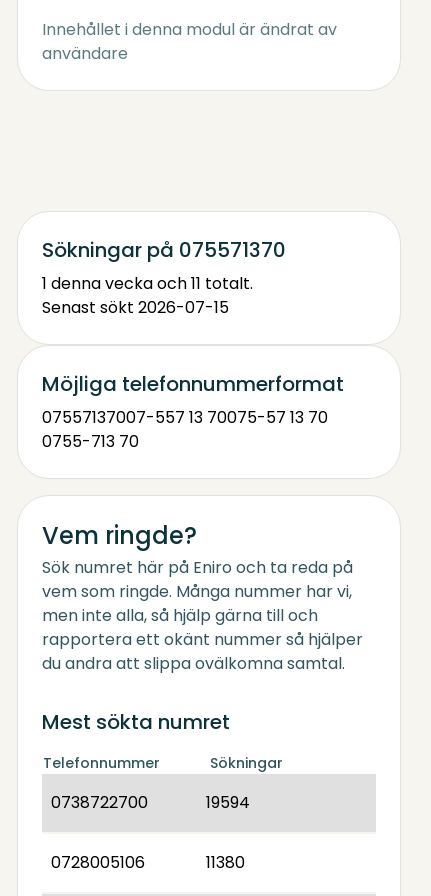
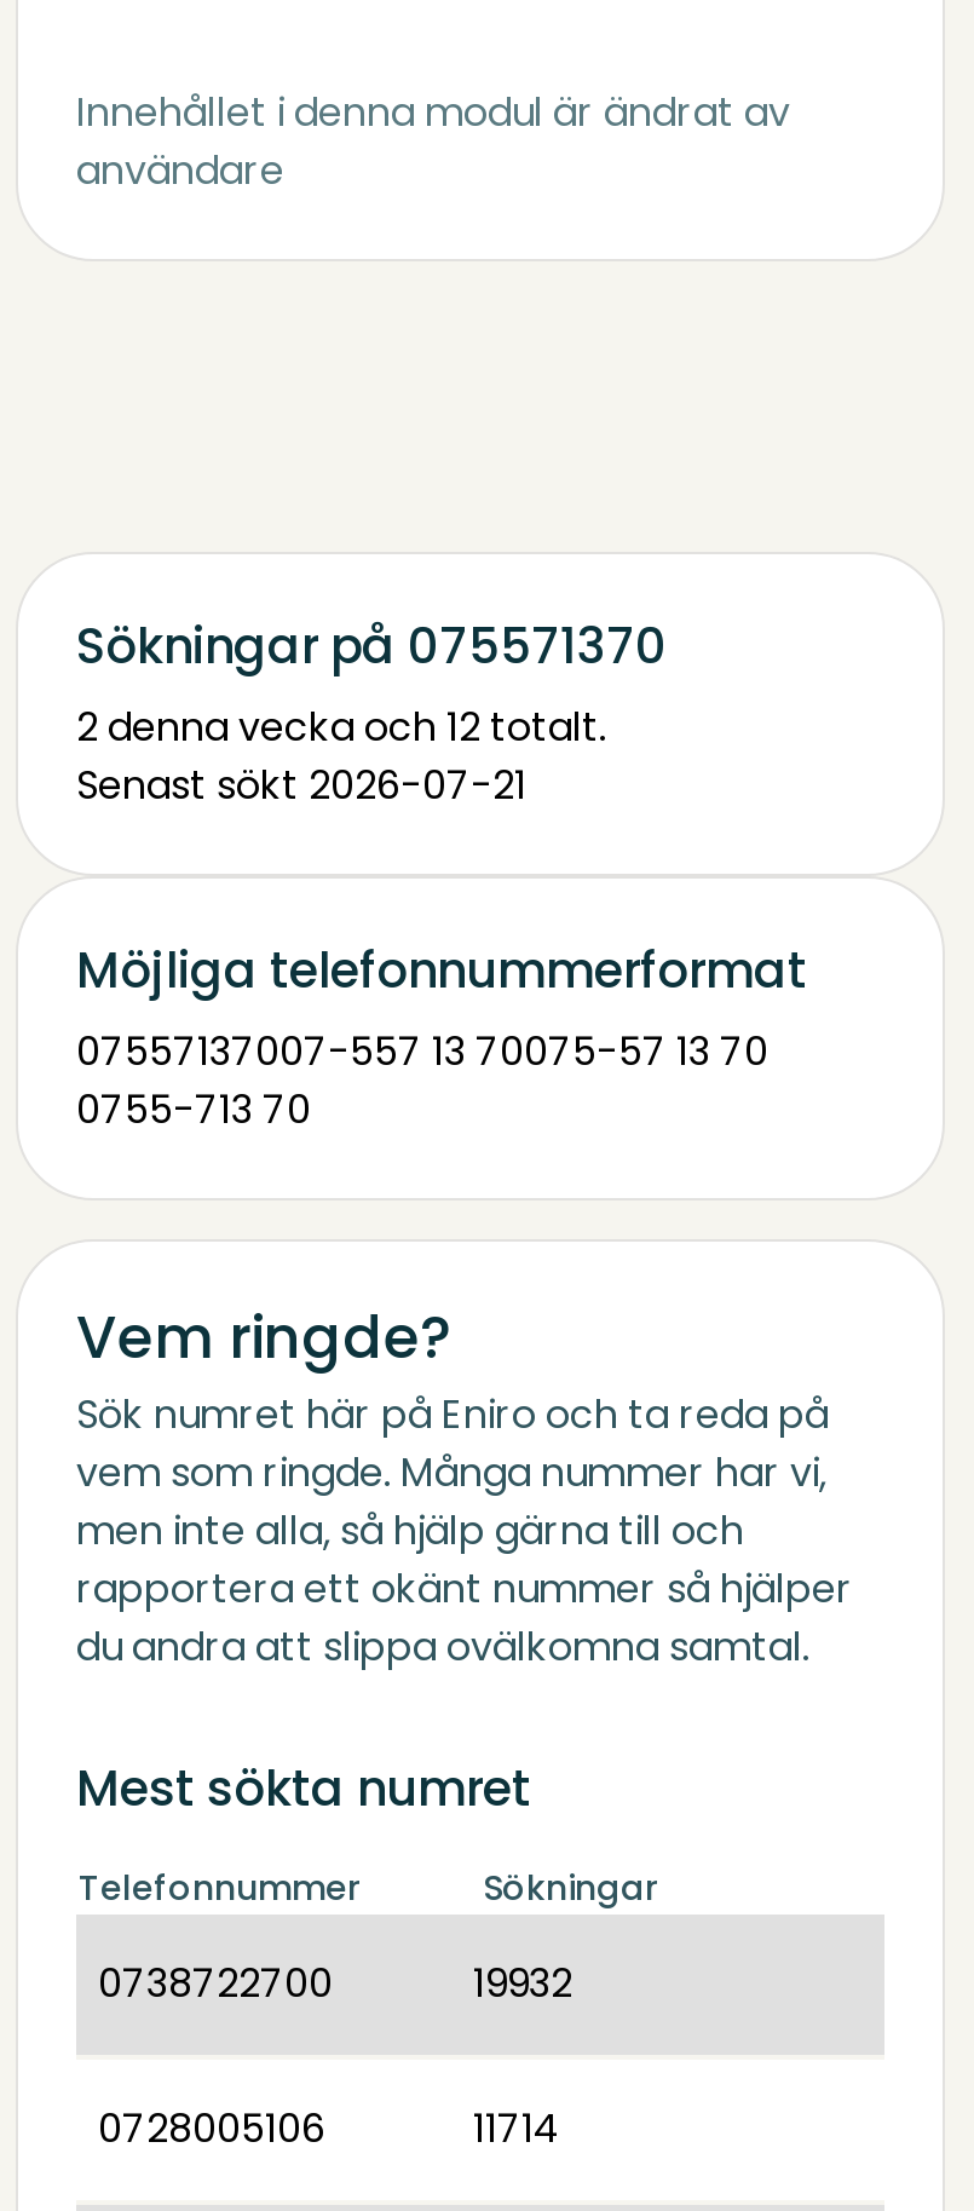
- 1 denna vecka och 11 totalt.
+ 2 denna vecka och 12 totalt.

- Senast sökt 2026-07-15
+ Senast sökt 2026-07-21

- 19594
+ 19932

- 11380
+ 11714
